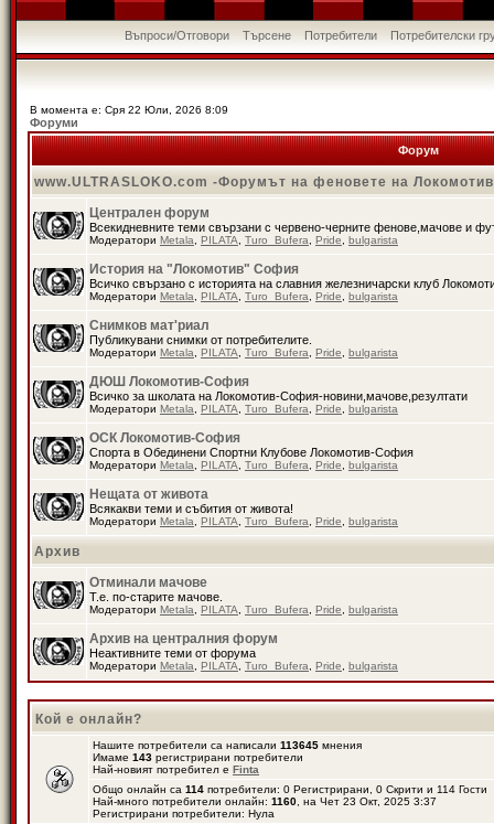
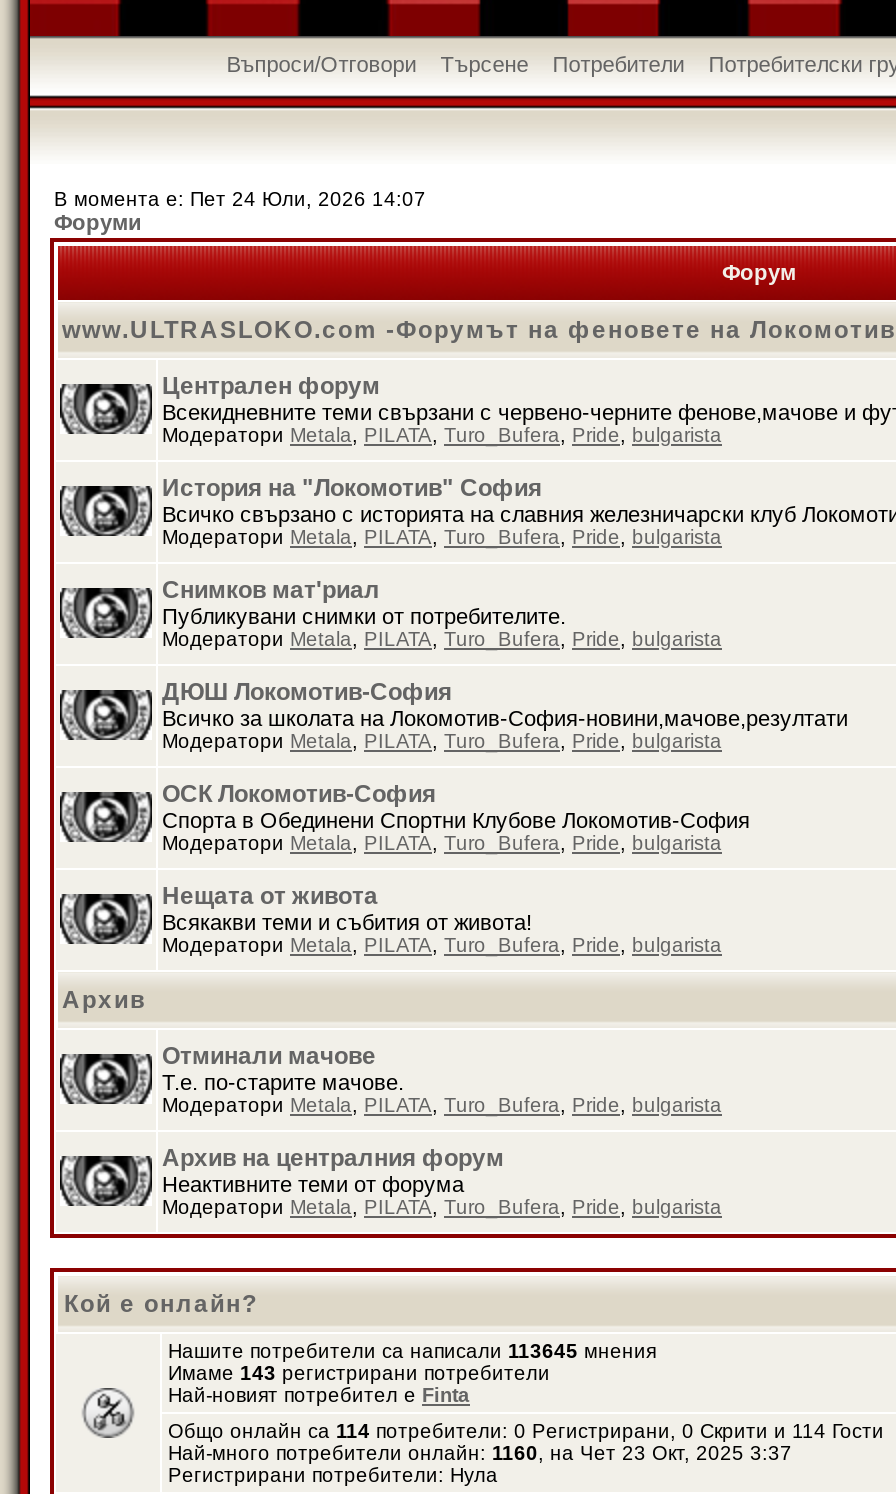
- В момента е: Сря 22 Юли, 2026 8:09
+ В момента е: Пет 24 Юли, 2026 14:07
